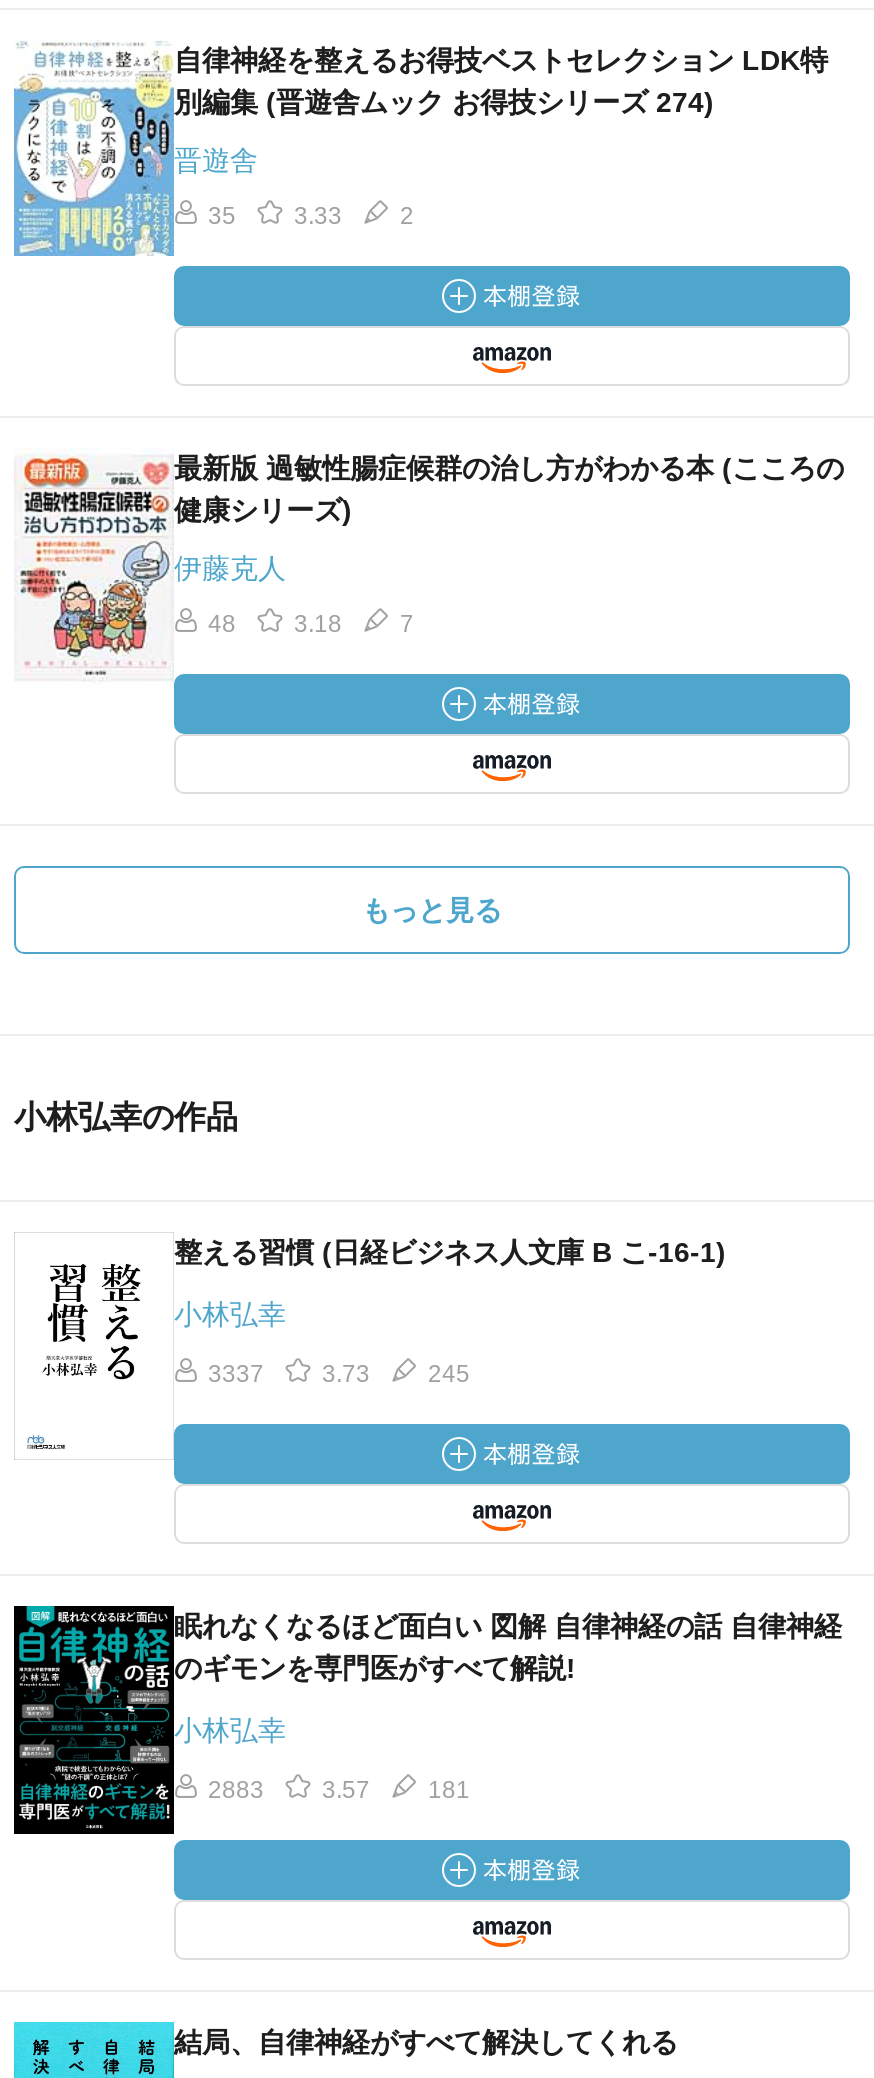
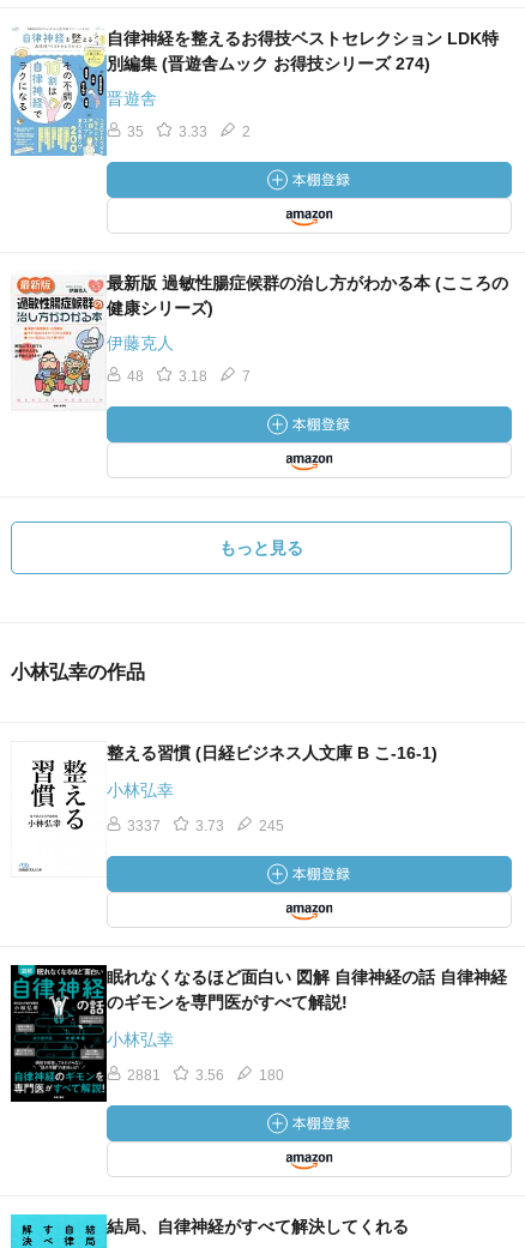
- 2883
+ 2881

- 3.57
+ 3.56

- 181
+ 180
